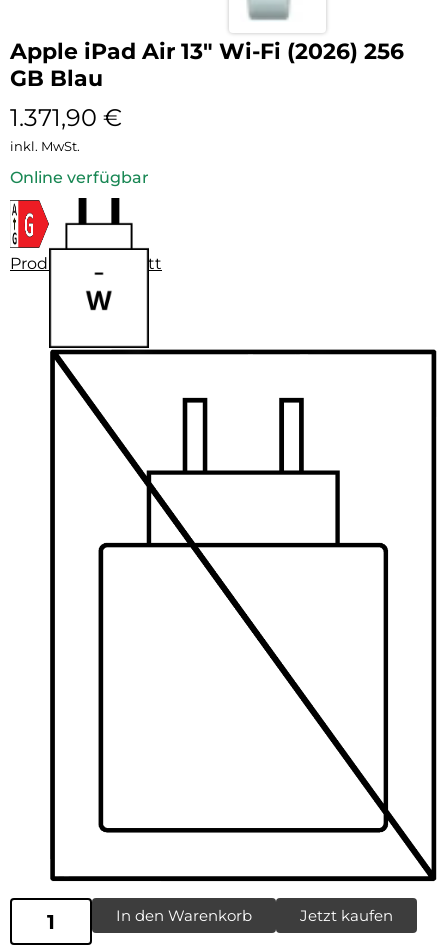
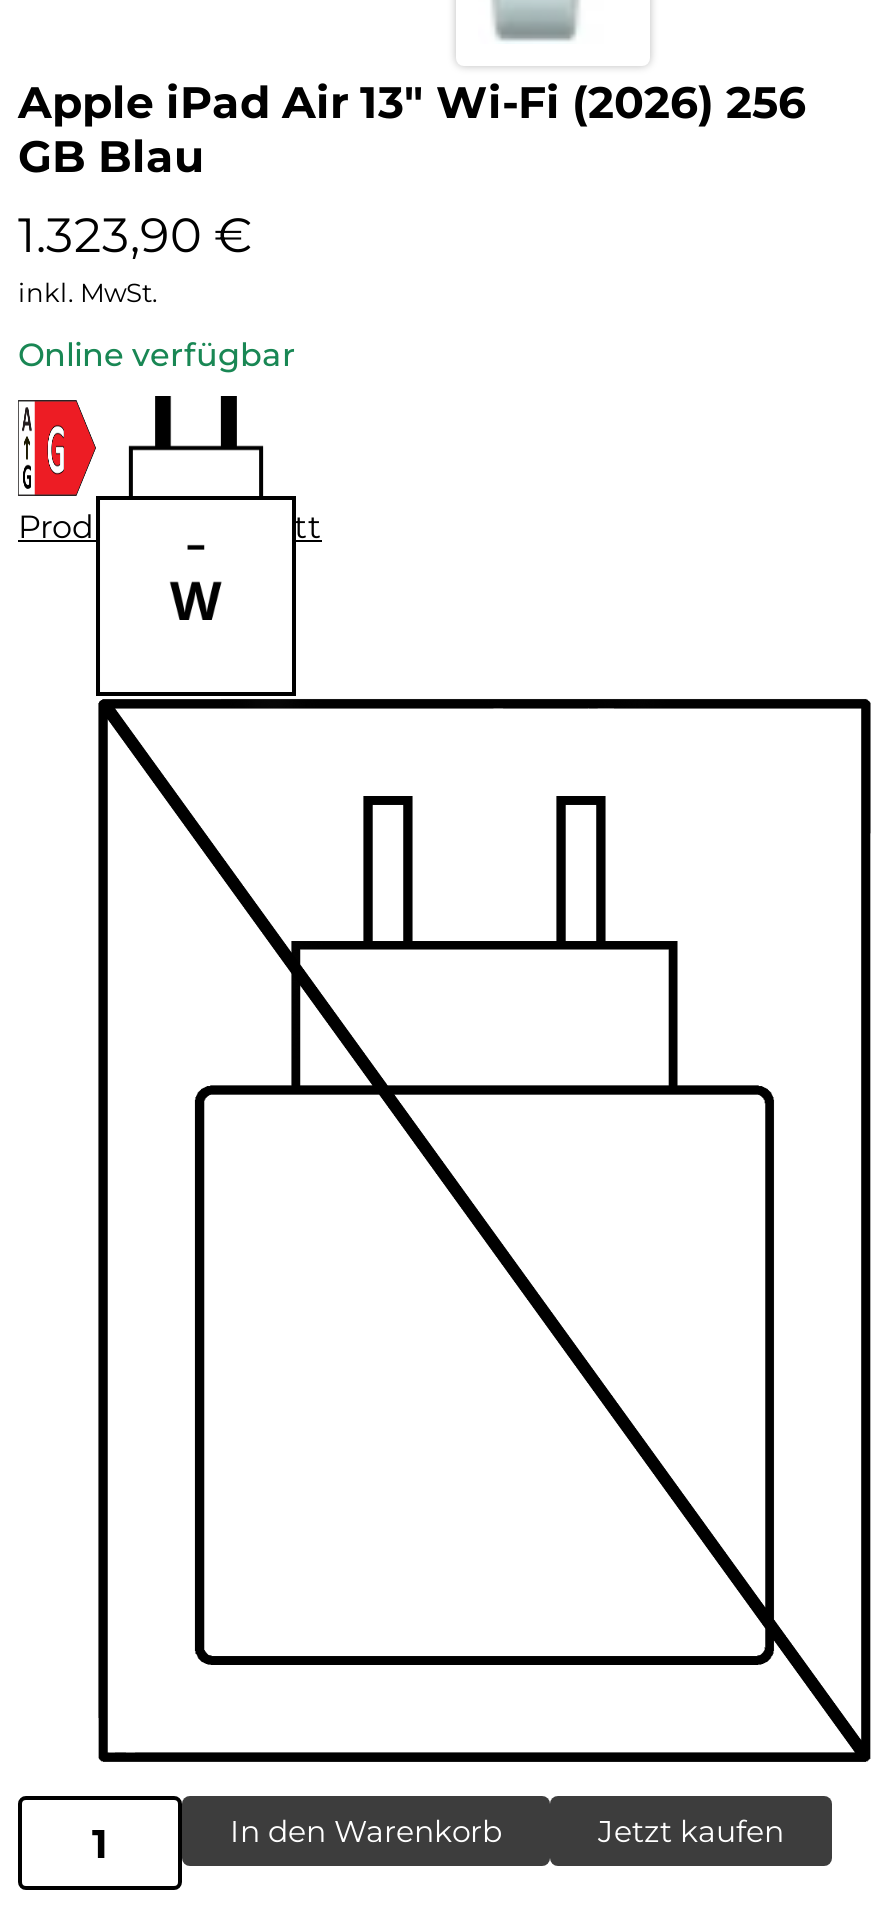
- 1.371,90 €
+ 1.323,90 €
